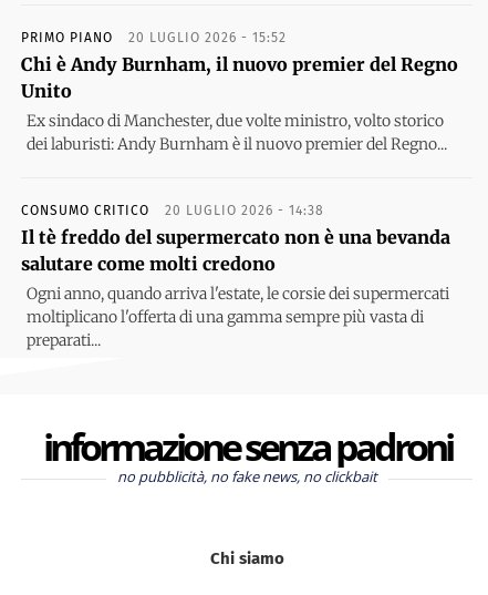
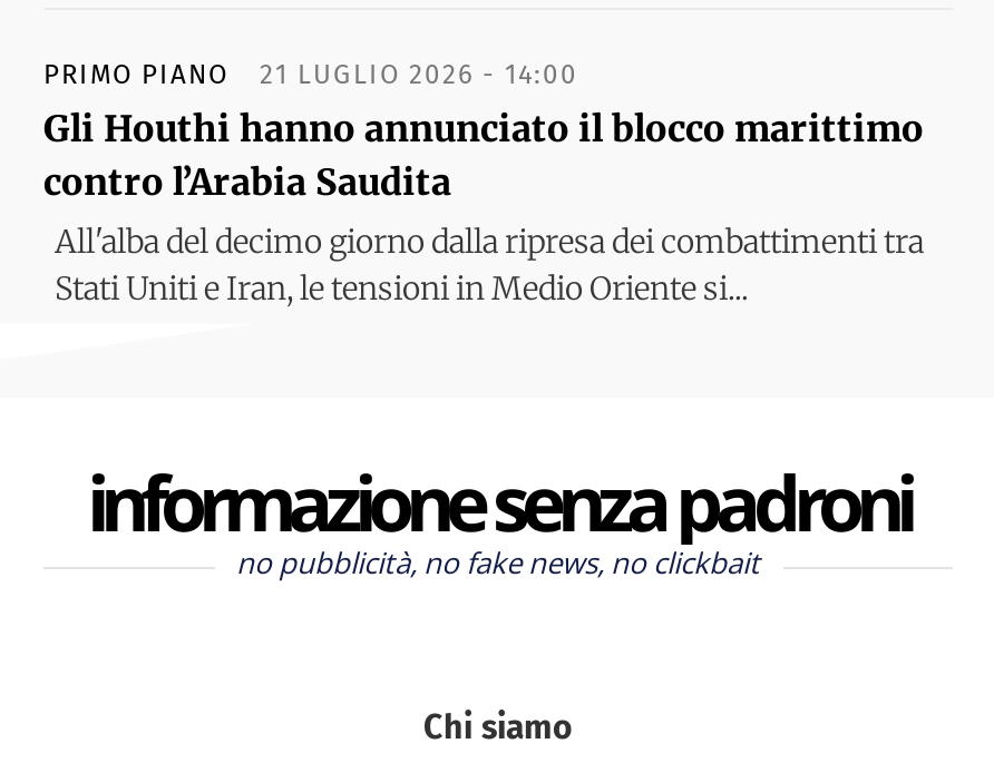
- 20 LUGLIO 2026 - 15:52
- Chi è Andy Burnham, il nuovo premier del Regno
- Unito
- Ex sindaco di Manchester, due volte ministro, volto storico
- dei laburisti: Andy Burnham è il nuovo premier del Regno...
- CONSUMO CRITICO
- 20 LUGLIO 2026 - 14:38
- Il tè freddo del supermercato non è una bevanda
- salutare come molti credono
- Ogni anno, quando arriva l'estate, le corsie dei supermercati
- moltiplicano l'offerta di una gamma sempre più vasta di
- preparati...
+ 21 LUGLIO 2026 - 14:00
+ Gli Houthi hanno annunciato il blocco marittimo
+ contro l’Arabia Saudita
+ All'alba del decimo giorno dalla ripresa dei combattimenti tra
+ Stati Uniti e Iran, le tensioni in Medio Oriente si...
